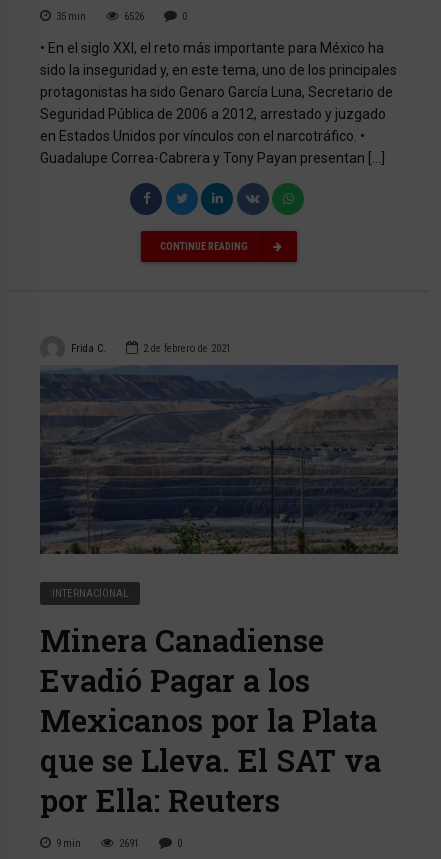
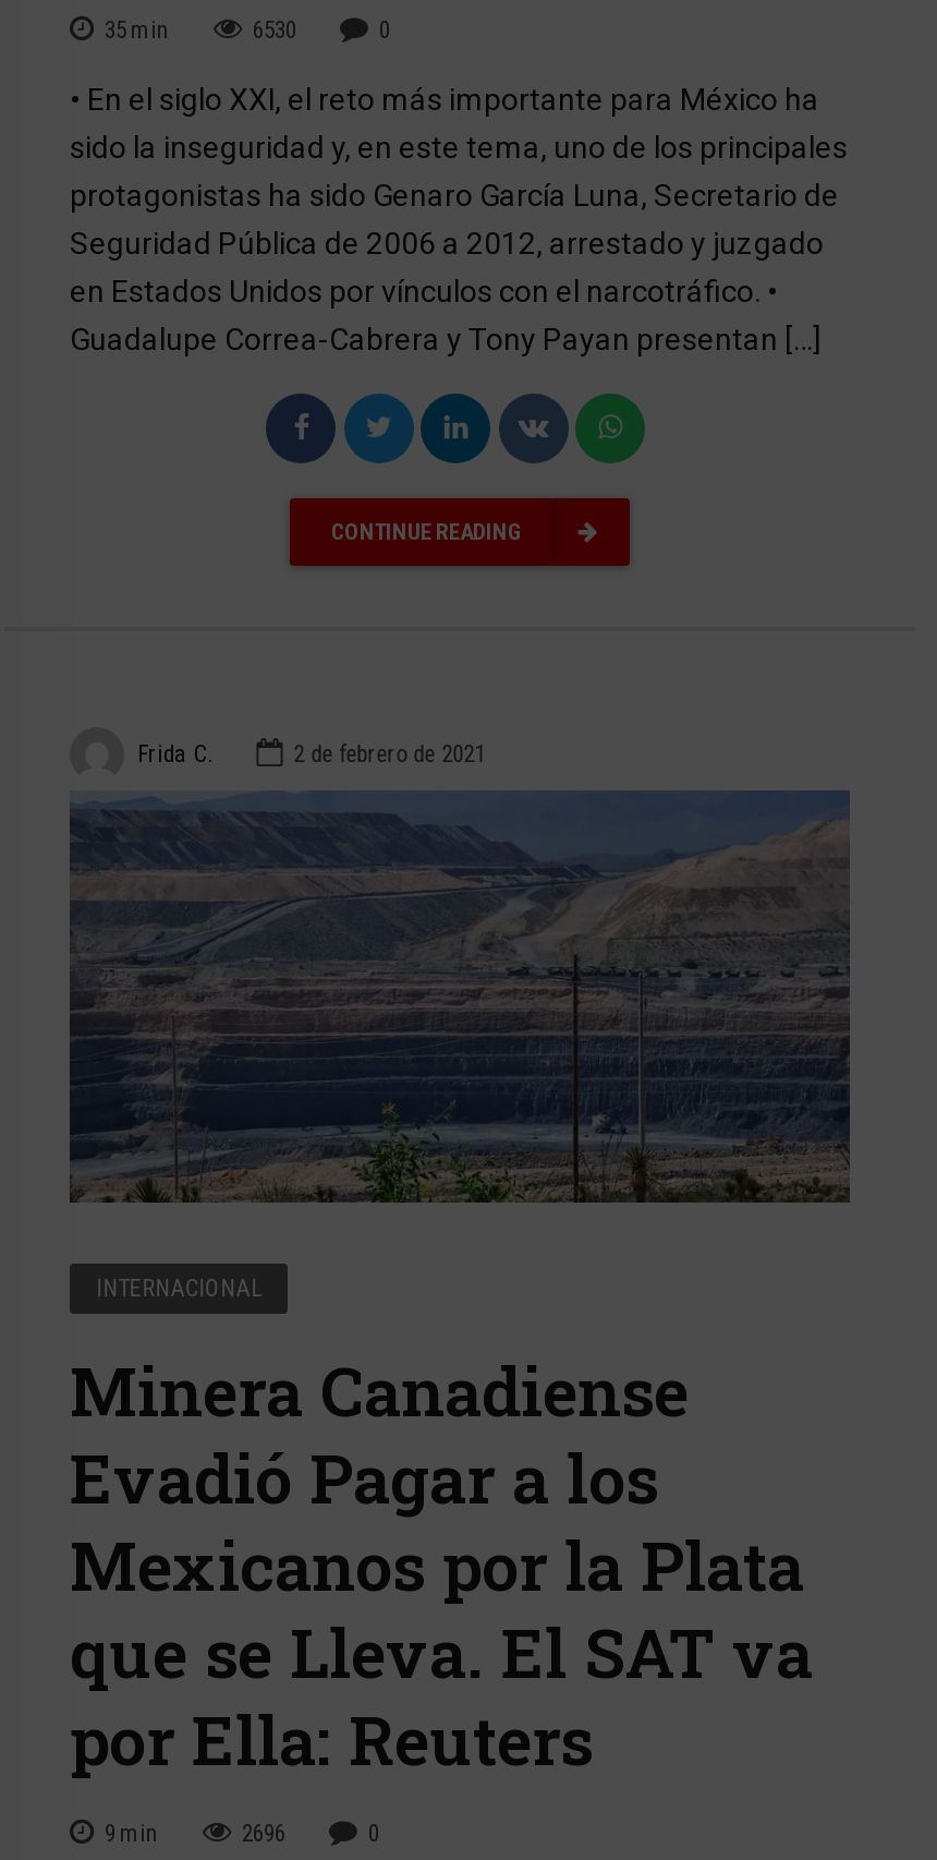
- 6526
+ 6530

- 2691
+ 2696
